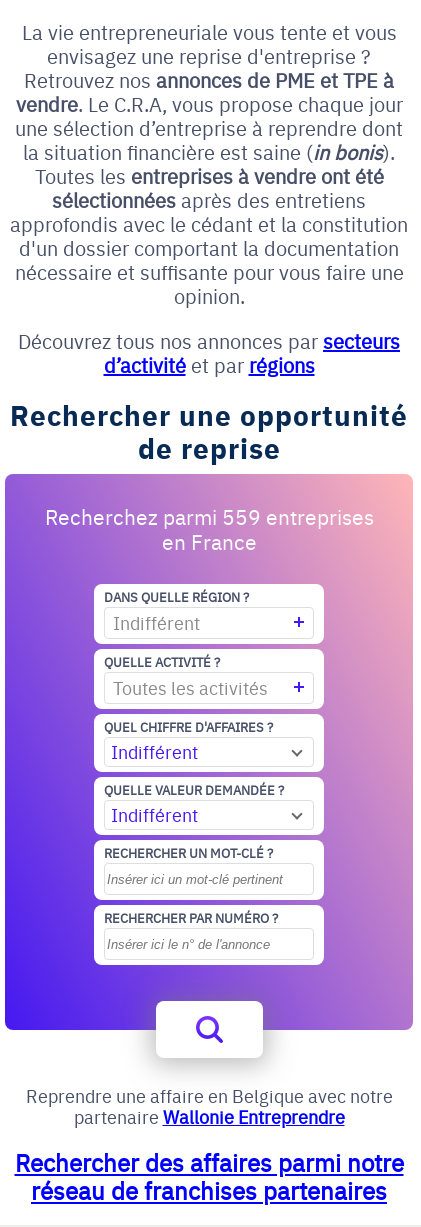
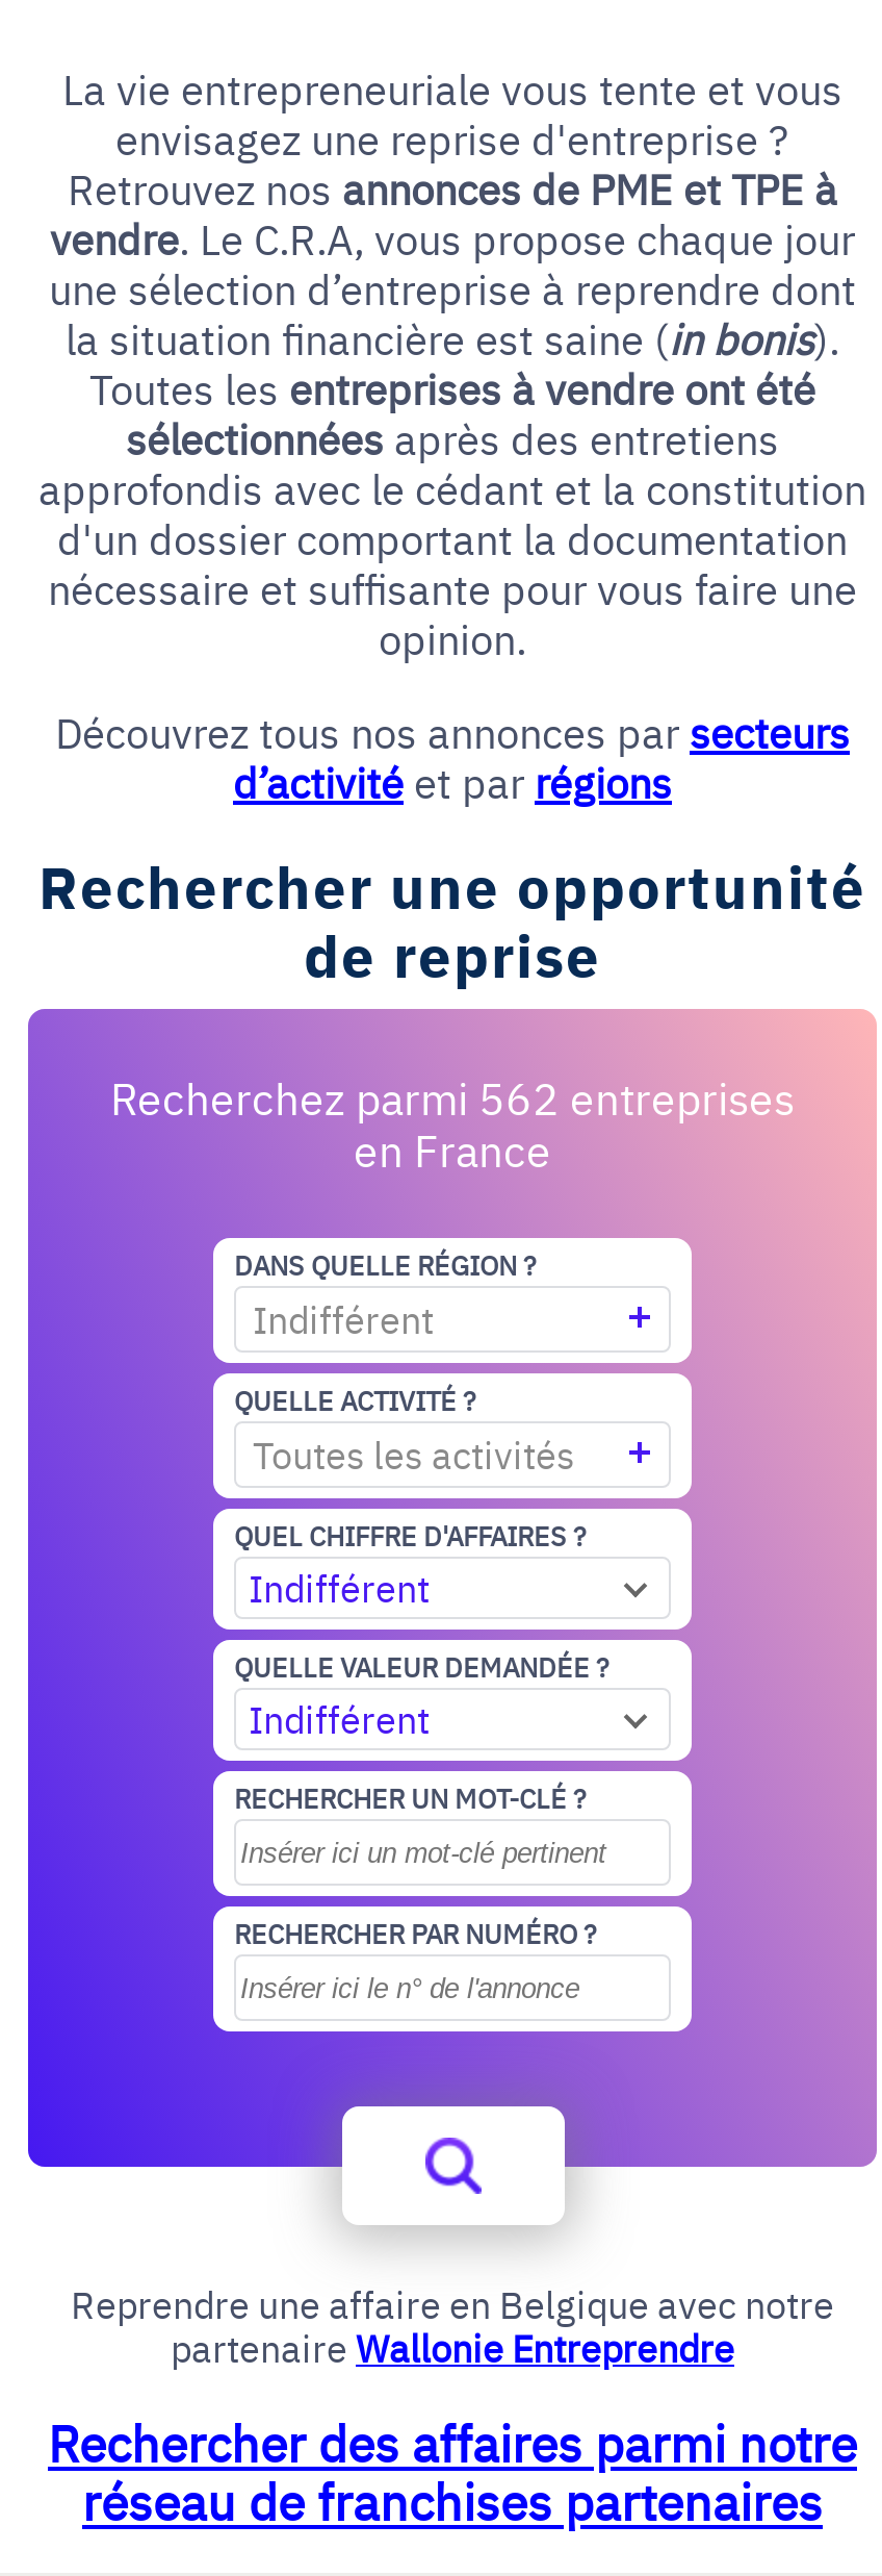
- Recherchez parmi 559 entreprises
+ Recherchez parmi 562 entreprises
